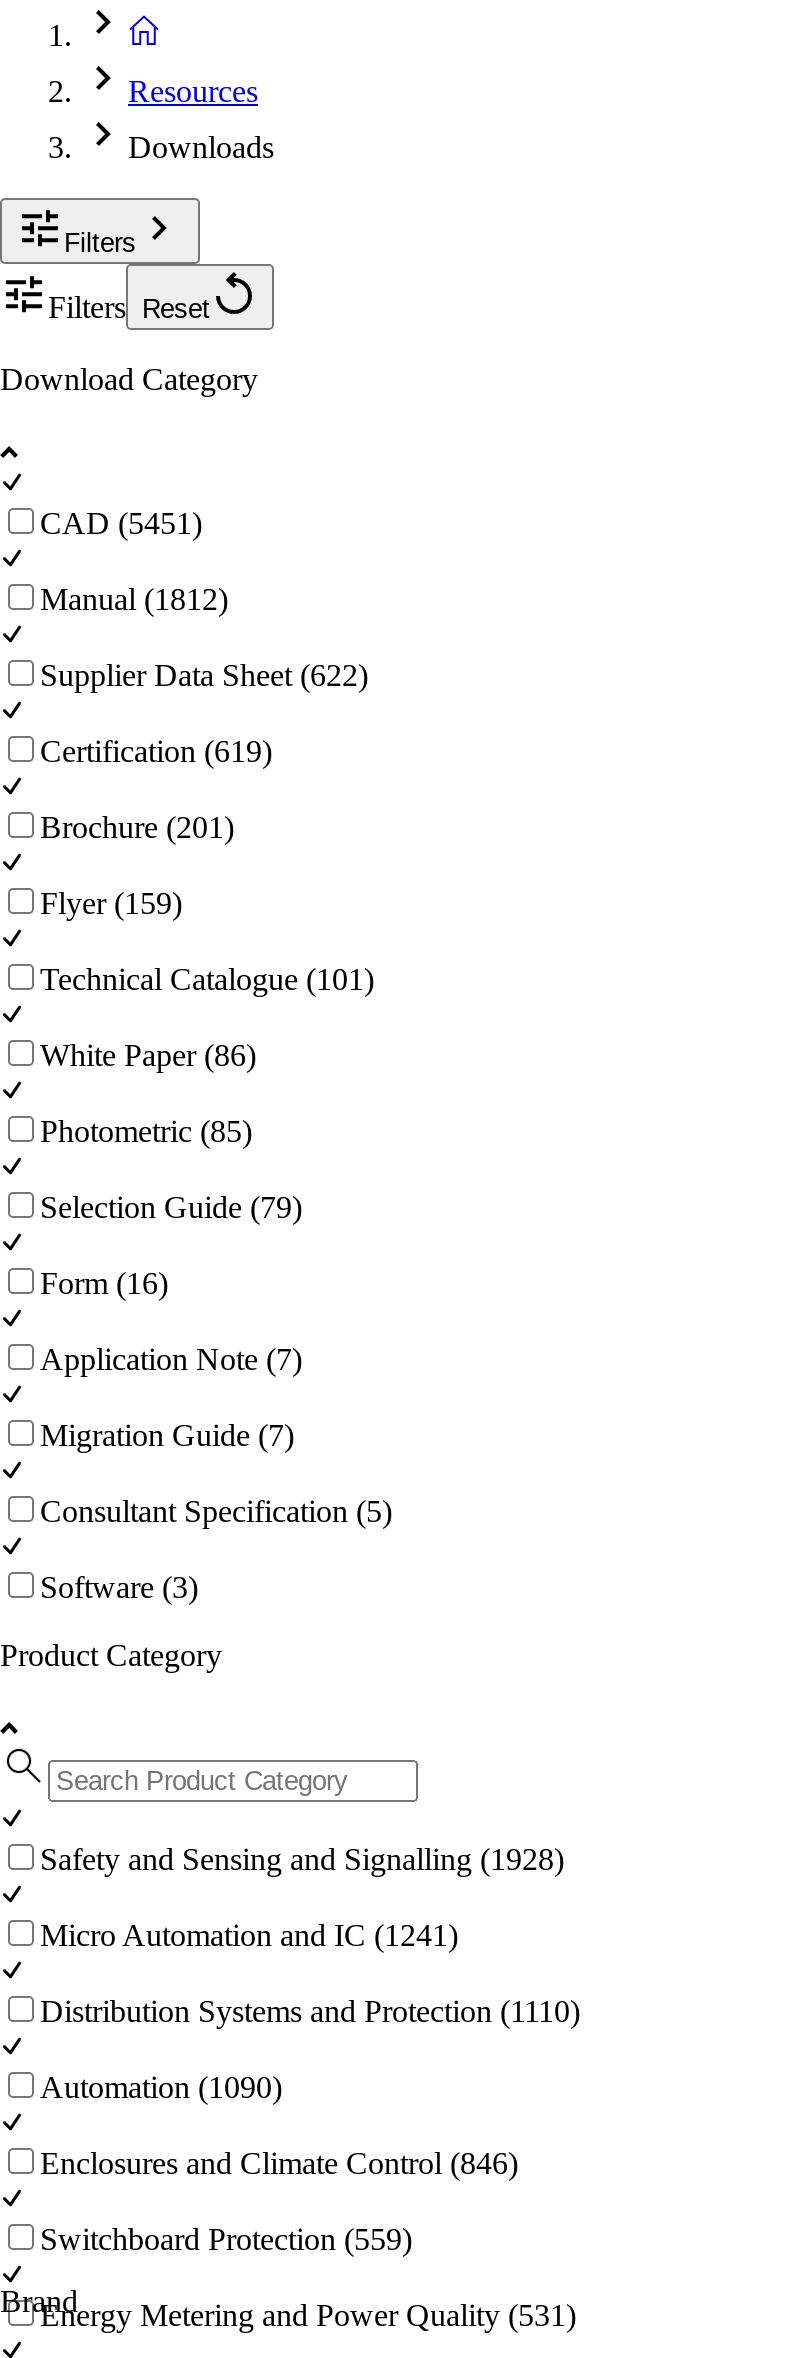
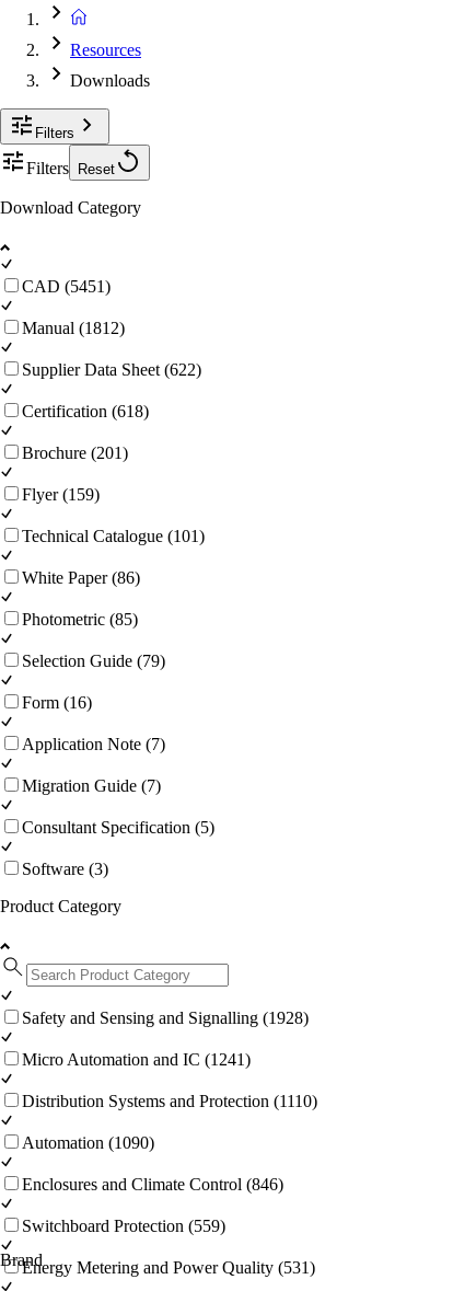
- Certification (619)
+ Certification (618)
